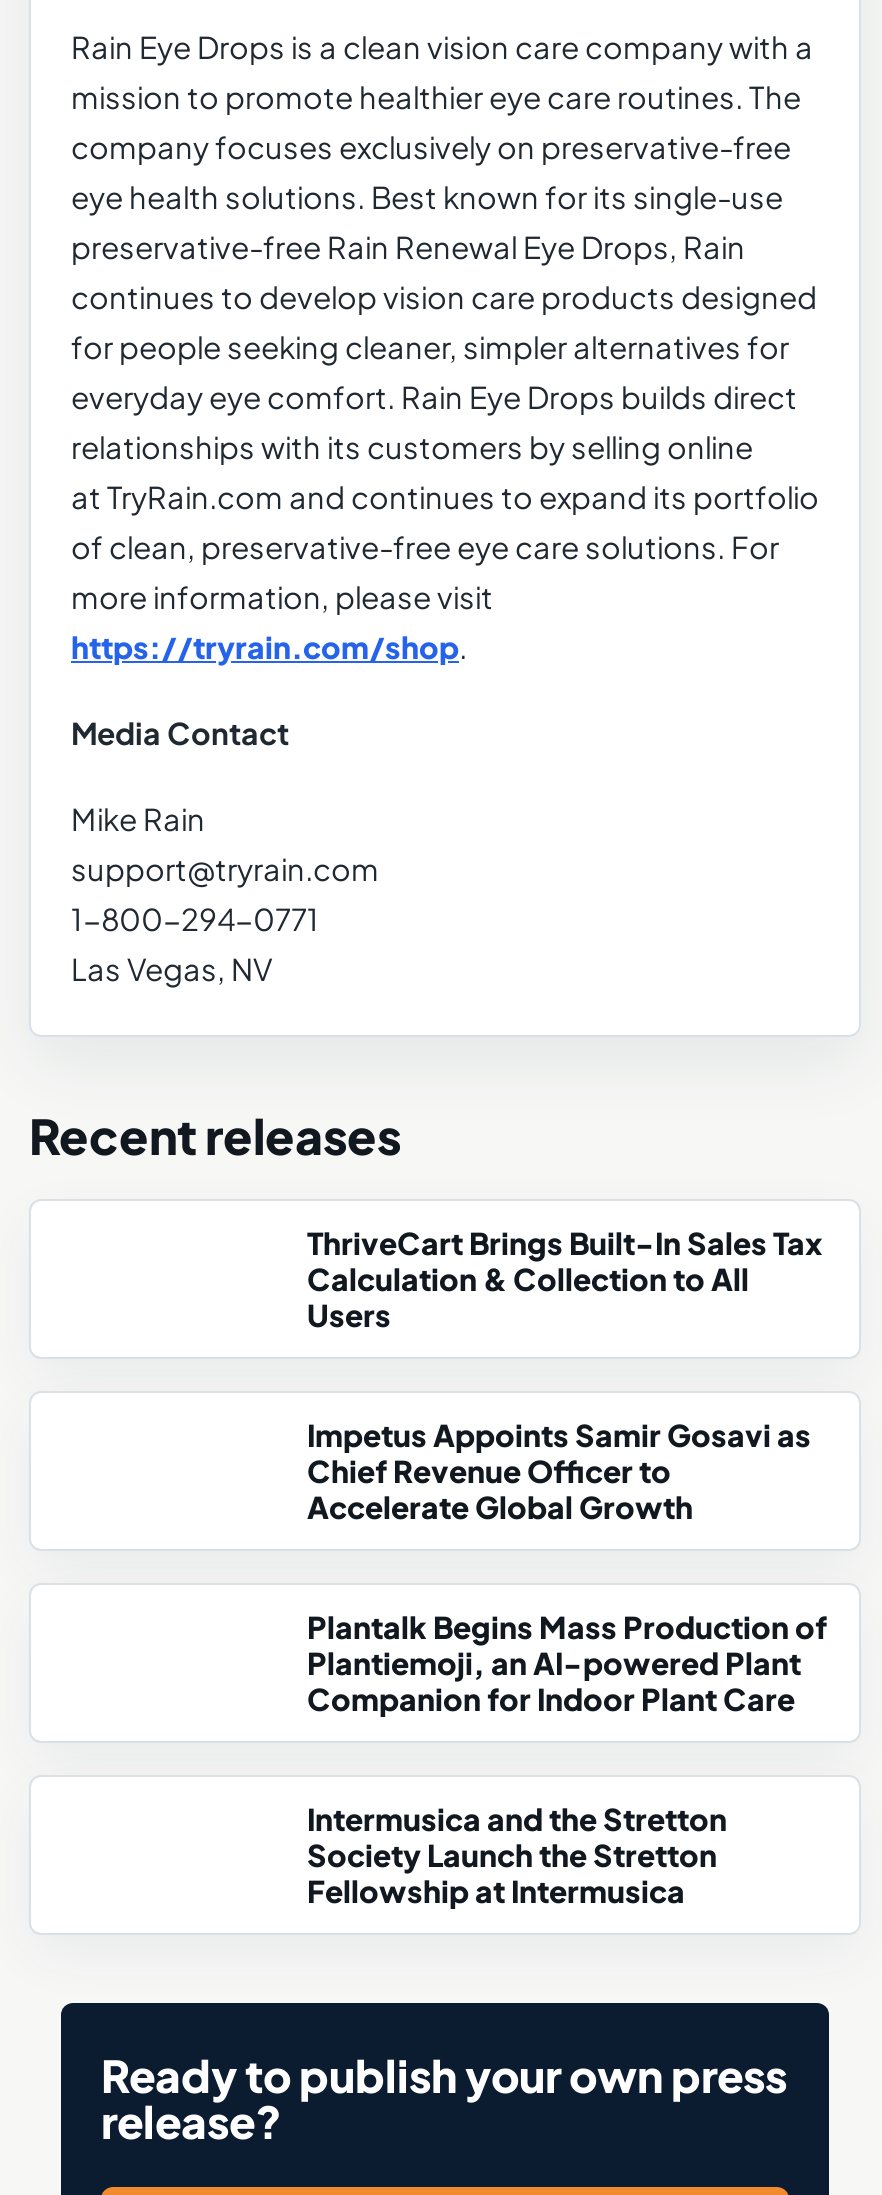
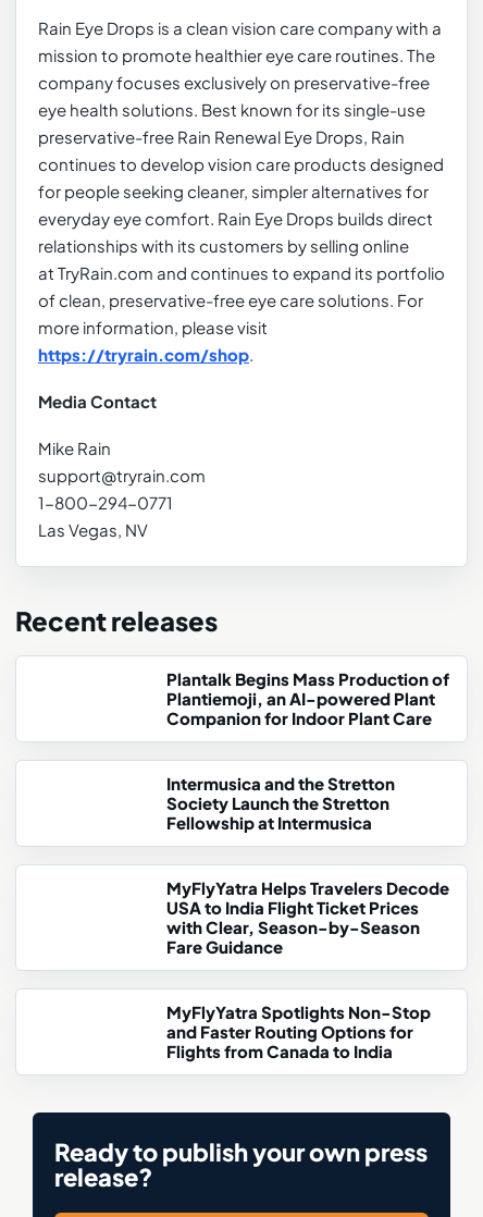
- ThriveCart Brings Built-In Sales Tax
- Calculation & Collection to All
- Users
- Impetus Appoints Samir Gosavi as
- Chief Revenue Officer to
- Accelerate Global Growth

moved up: Plantalk Begins Mass Production of | Plantiemoji, an AI-powered Plant | Companion for Indoor Plant Care | Intermusica and the Stretton | Society Launch the Stretton | Fellowship at Intermusica

+ MyFlyYatra Helps Travelers Decode
+ USA to India Flight Ticket Prices
+ with Clear, Season-by-Season
+ Fare Guidance
+ MyFlyYatra Spotlights Non-Stop
+ and Faster Routing Options for
+ Flights from Canada to India
